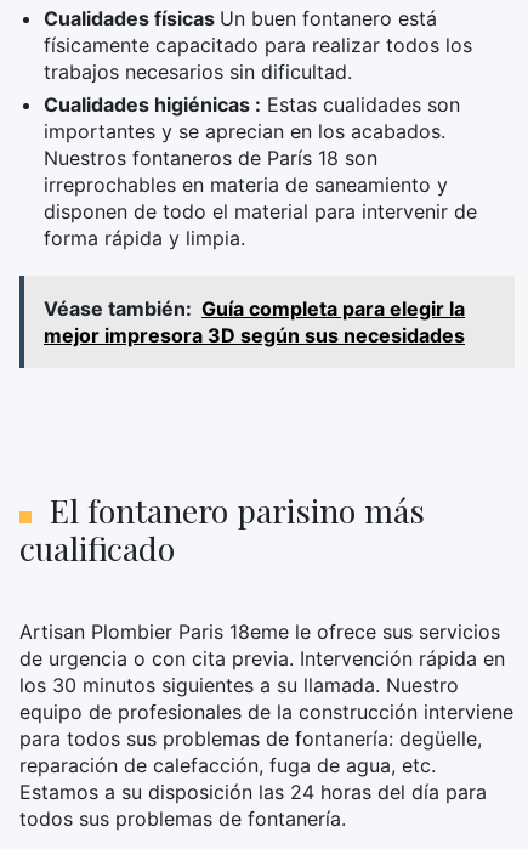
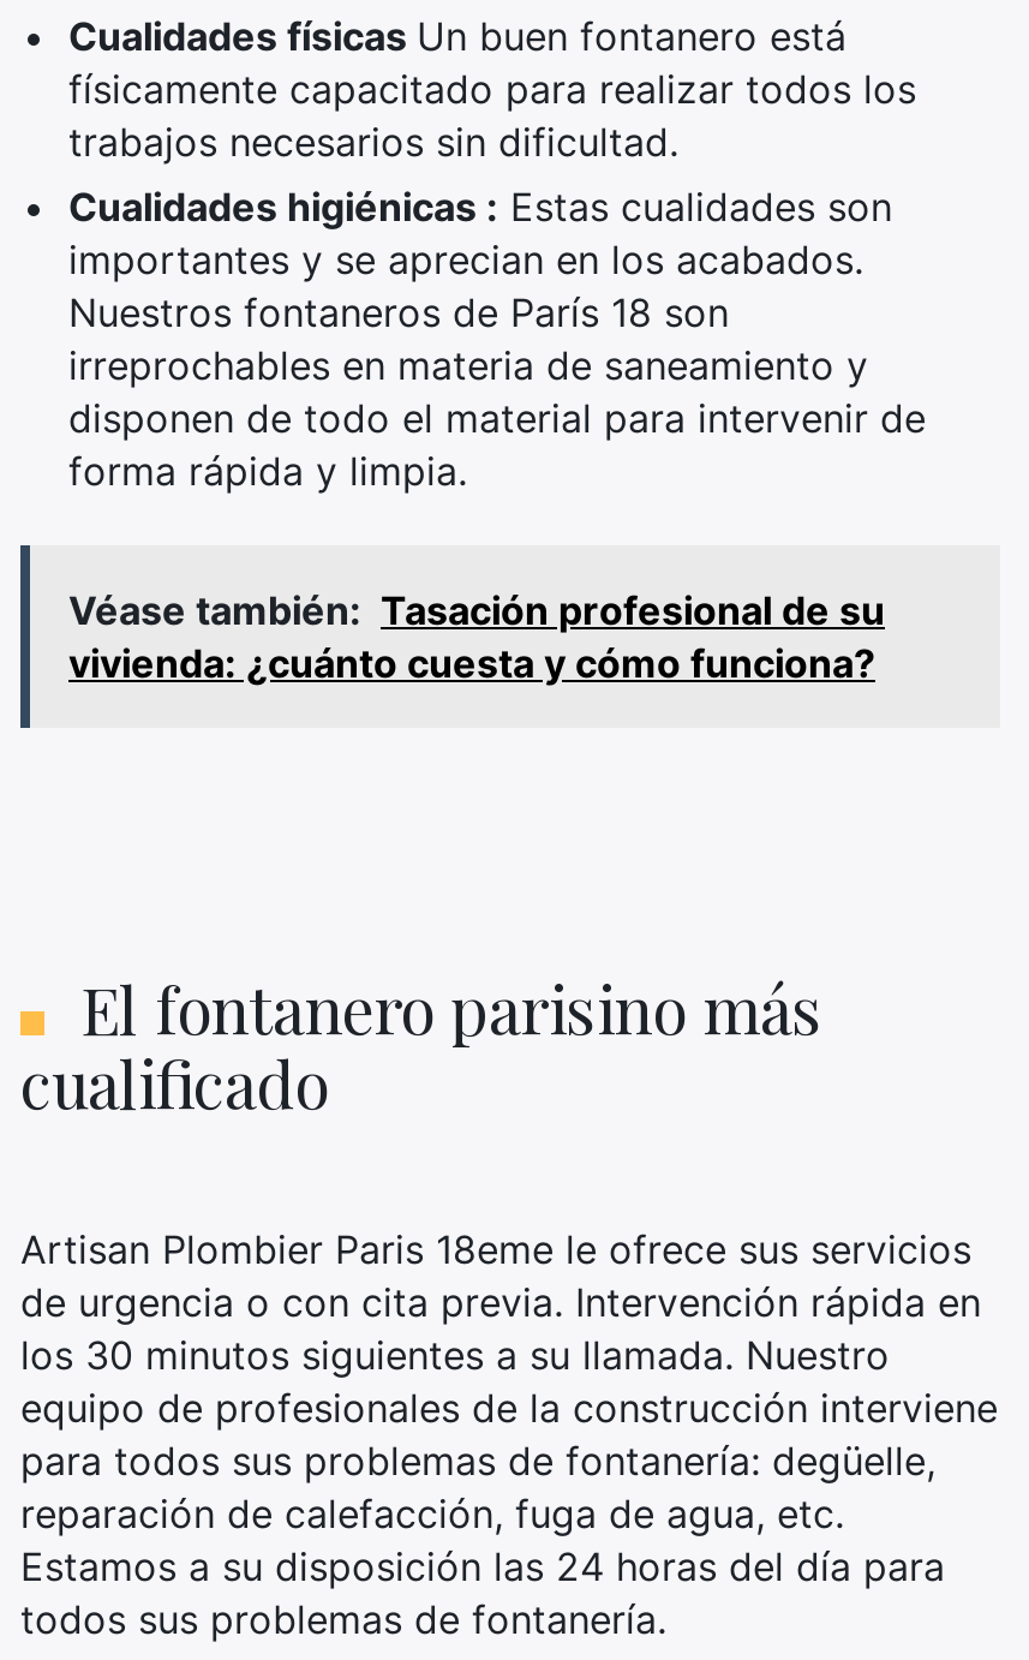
- Véase también: Guía completa para elegir la
- mejor impresora 3D según sus necesidades
+ Véase también: Tasación profesional de su
+ vivienda: ¿cuánto cuesta y cómo funciona?
